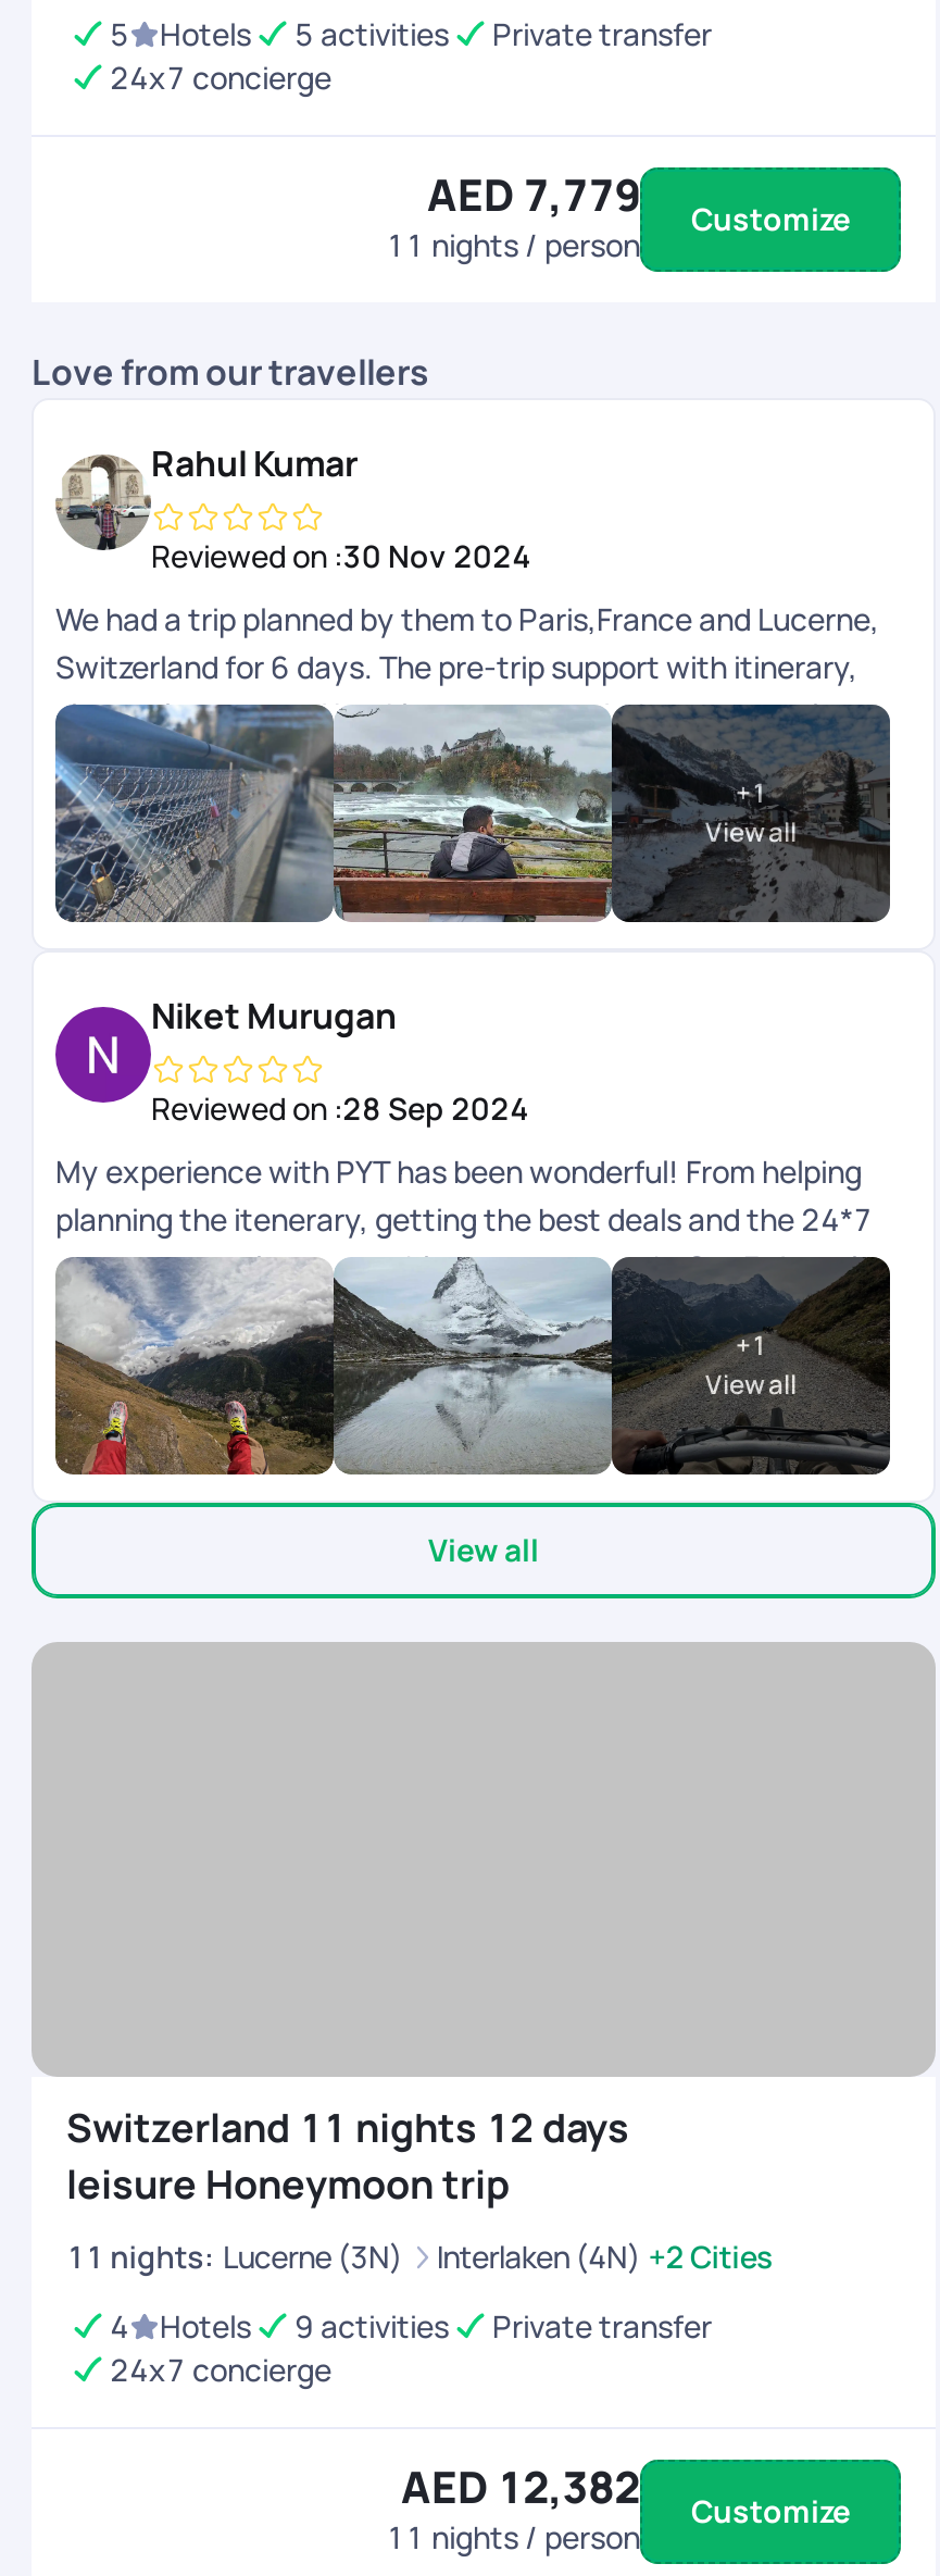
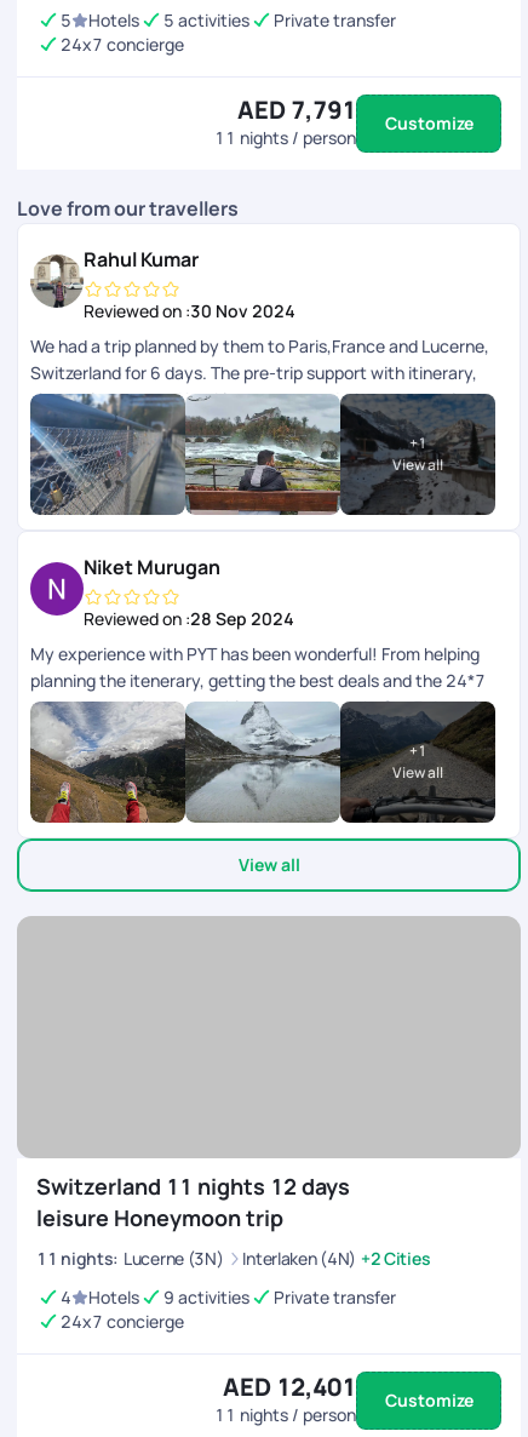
- AED 7,779 Customize
+ AED 7,791 Customize

- AED 12,382 Customize
+ AED 12,401 Customize
